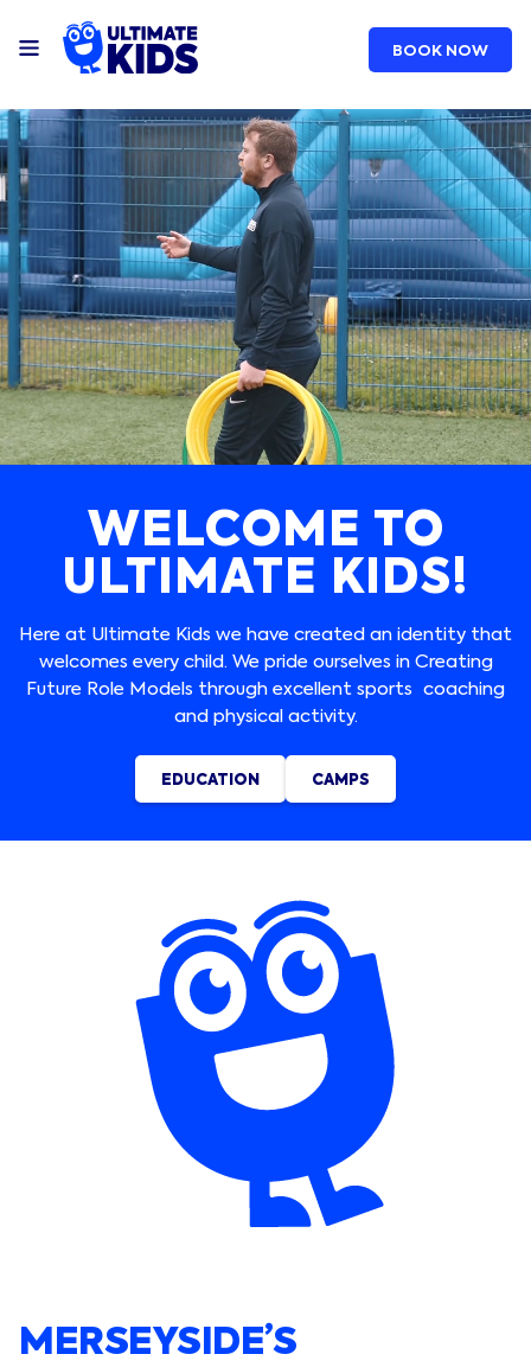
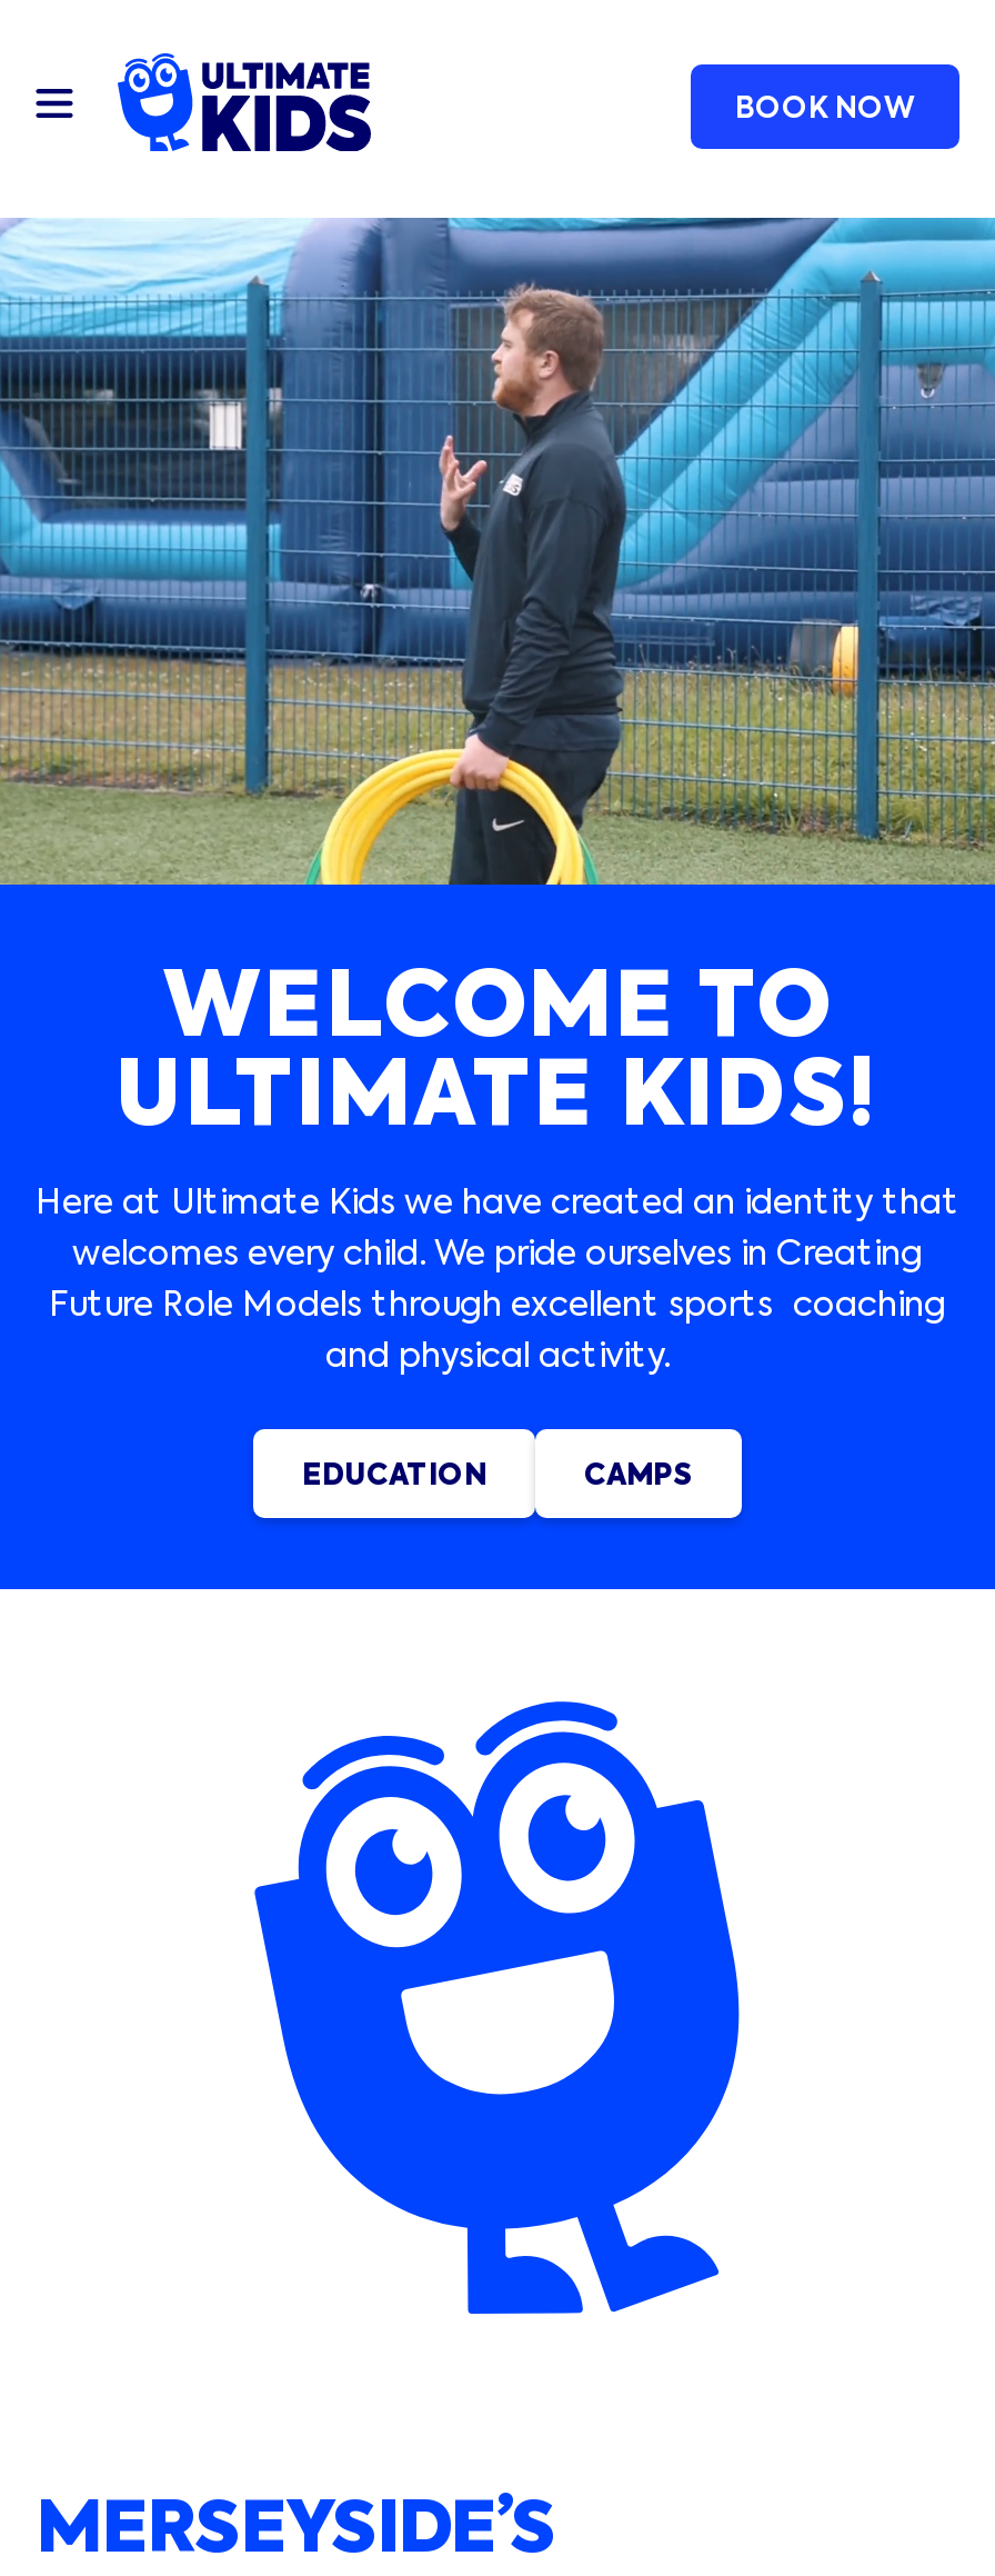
- [image]
+ [image]
